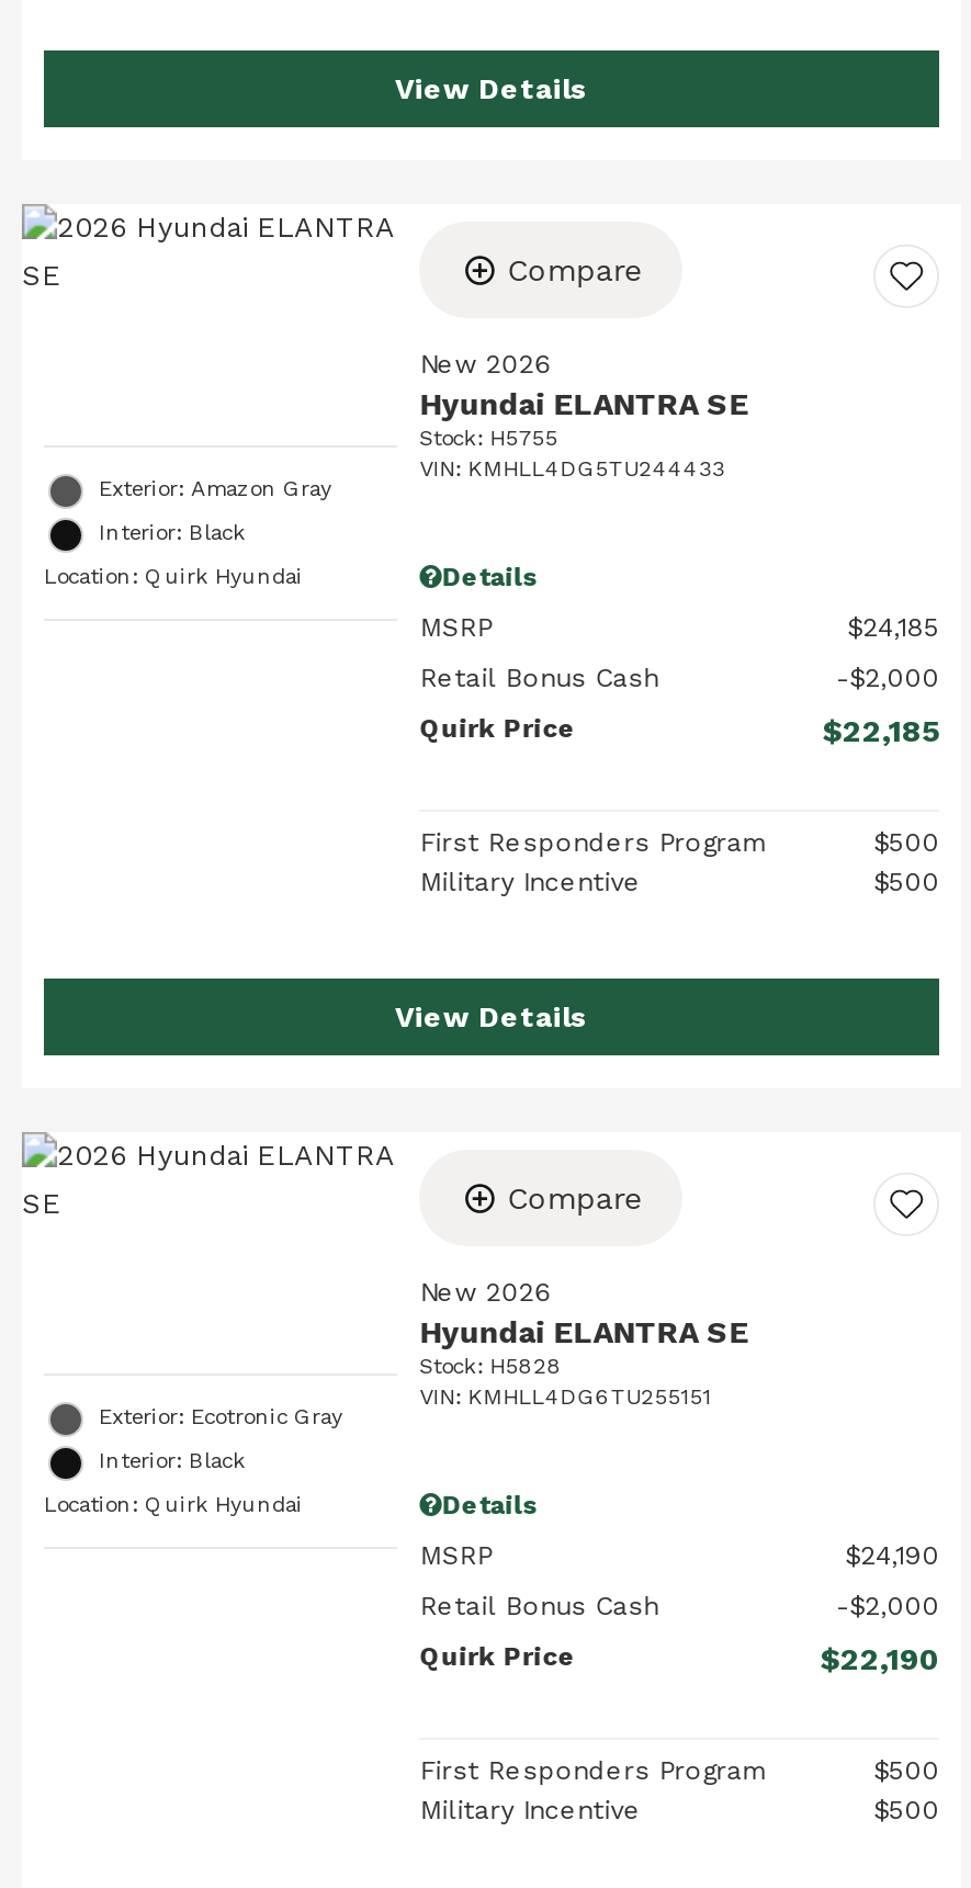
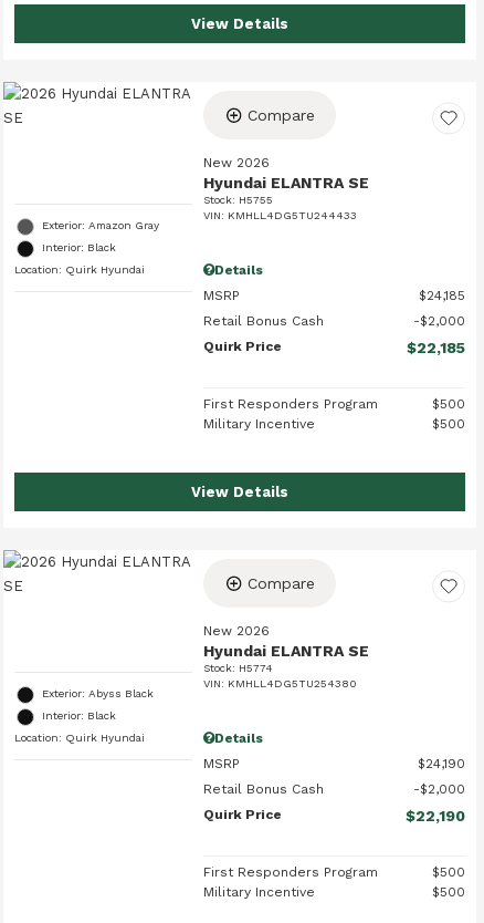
- Stock: H5828
+ Stock: H5774

- VIN: KMHLL4DG6TU255151
+ VIN: KMHLL4DG5TU254380

- Exterior: Ecotronic Gray
+ Exterior: Abyss Black
